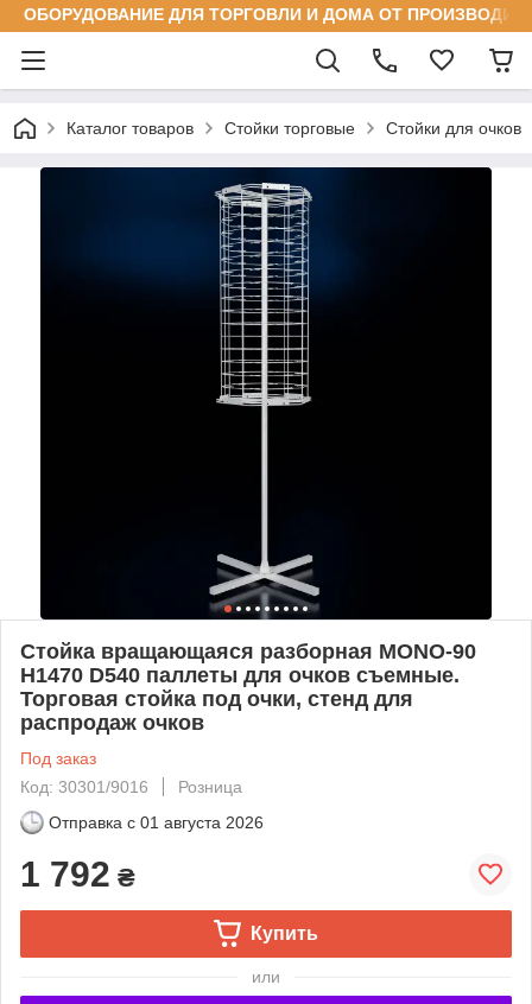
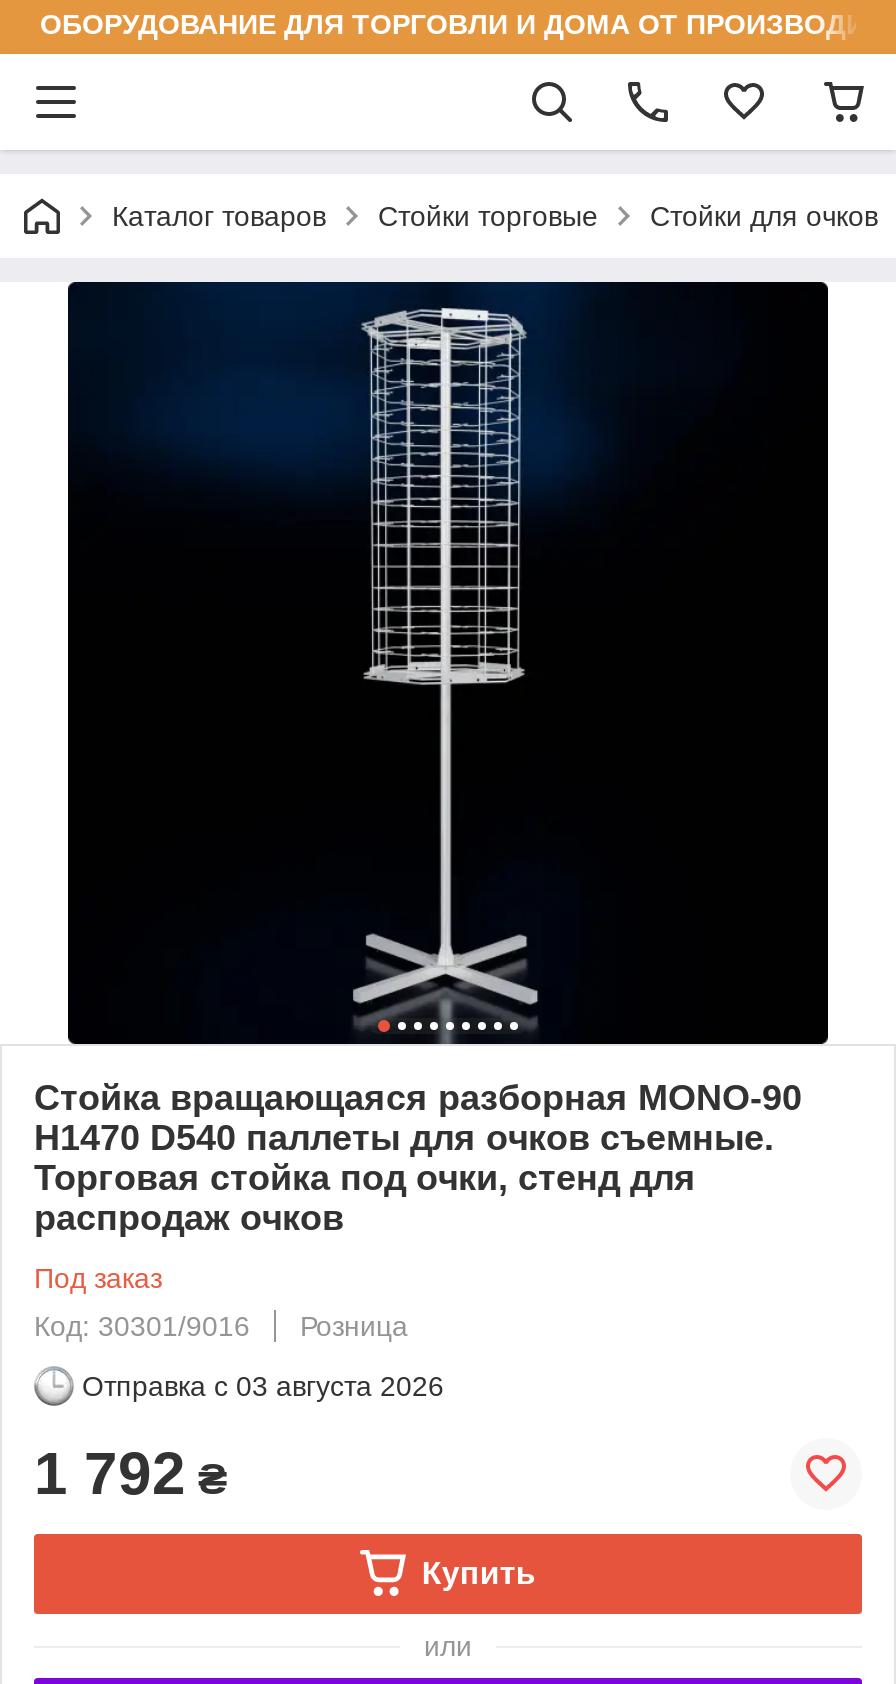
- Отправка с 01 августа 2026
+ Отправка с 03 августа 2026
